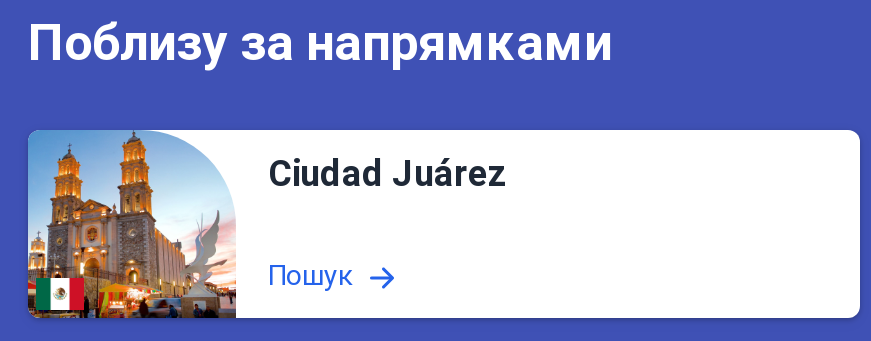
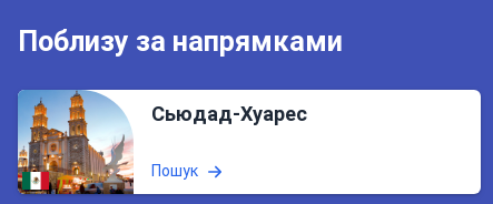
- Ciudad Juárez
+ Сьюдад-Хуарес
